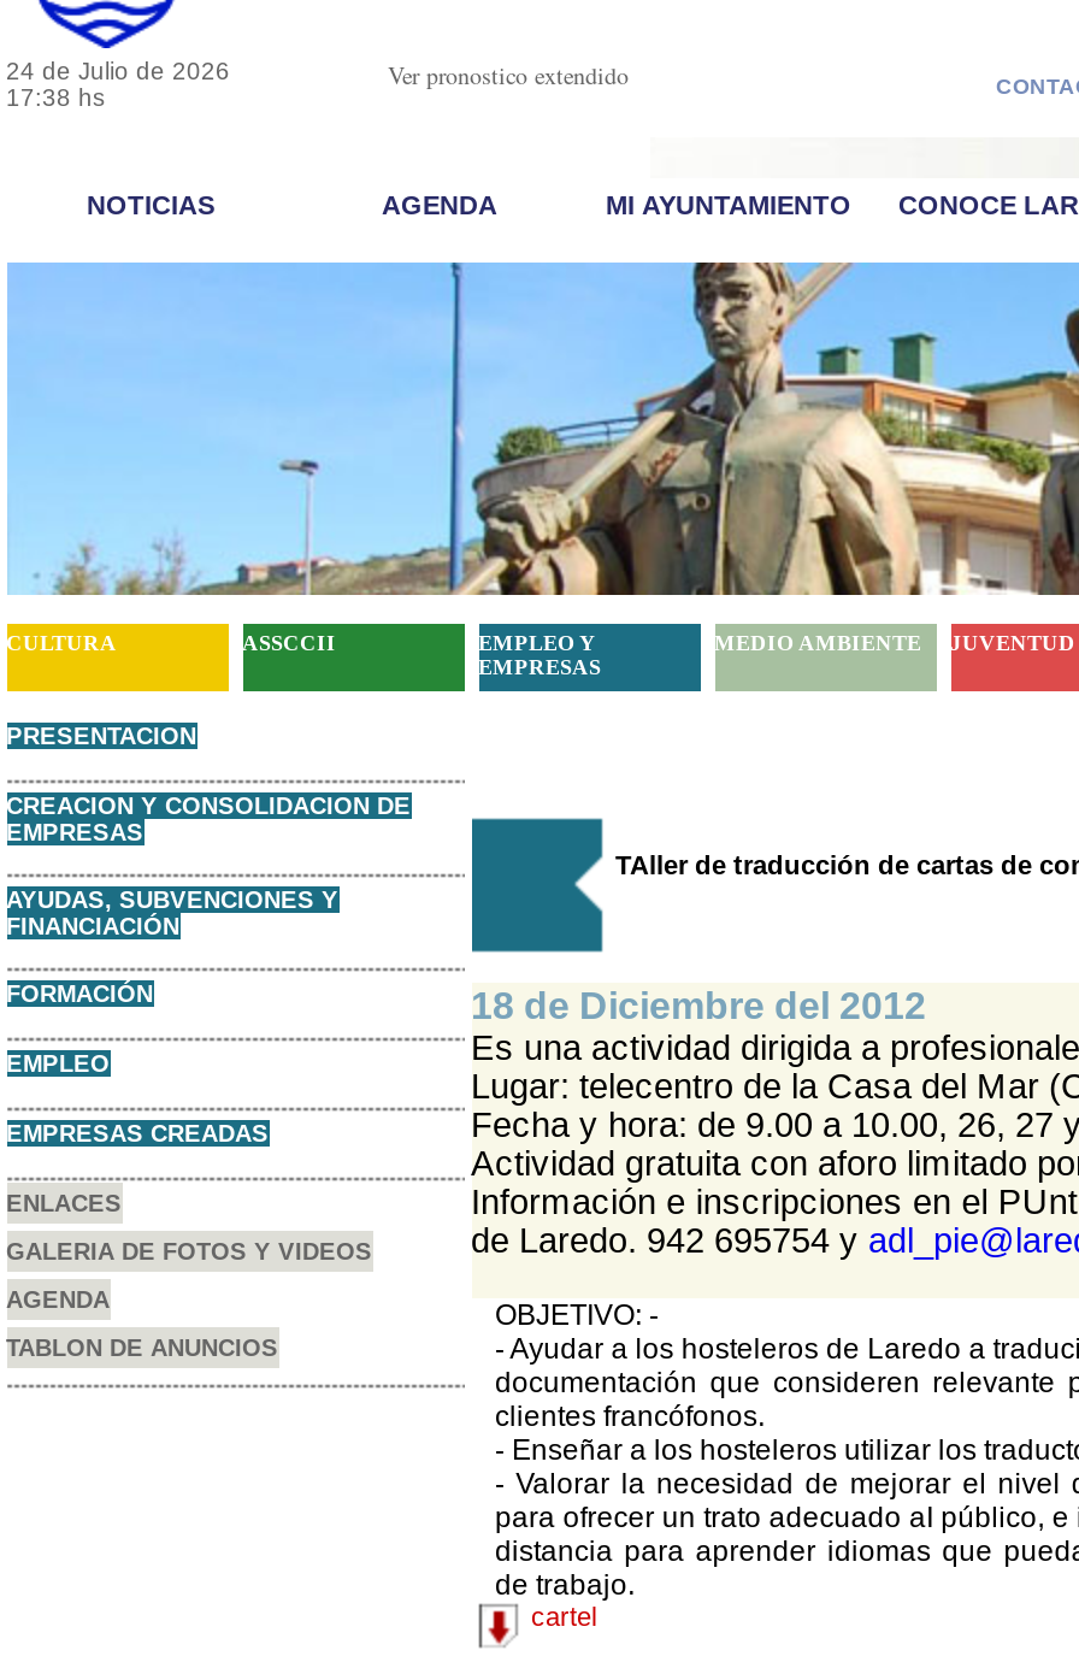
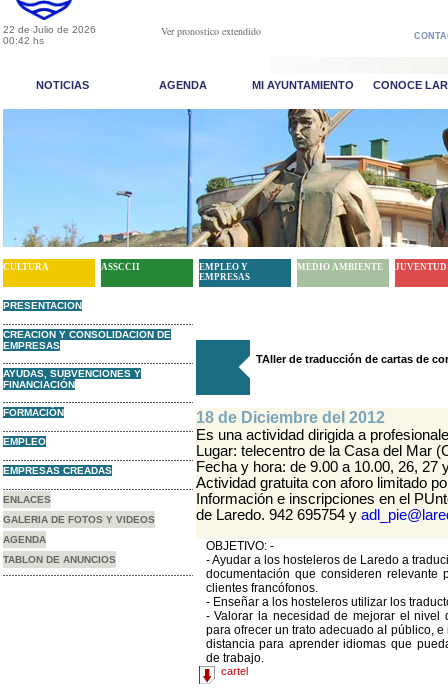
- 24 de Julio de 2026
+ 22 de Julio de 2026

- 17:38 hs
+ 00:42 hs
